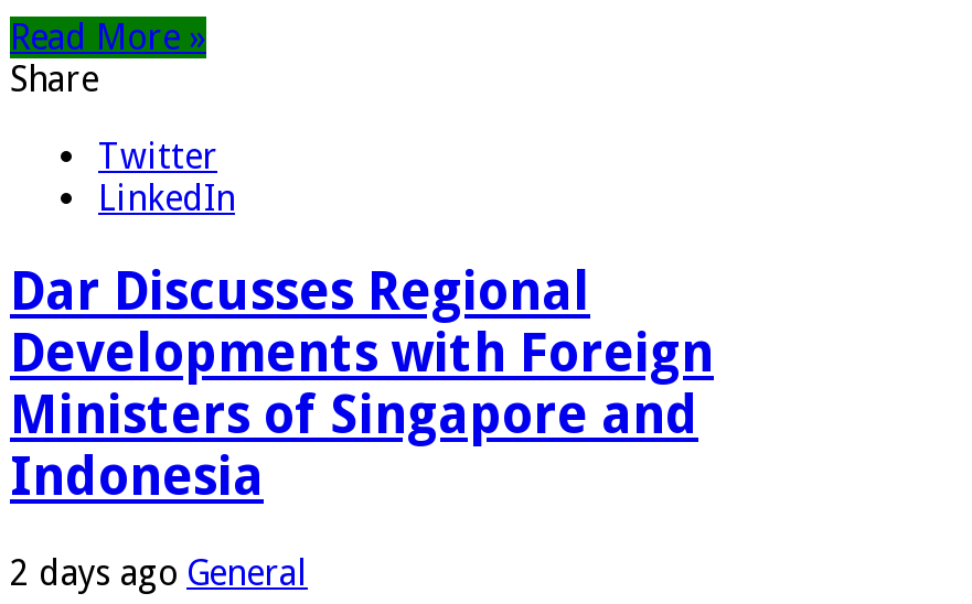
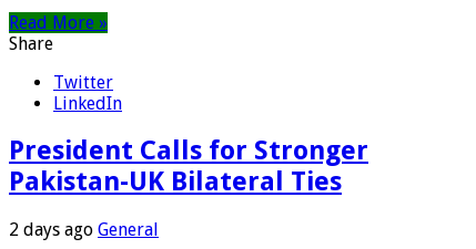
- Dar Discusses Regional
- Developments with Foreign
- Ministers of Singapore and
- Indonesia
+ President Calls for Stronger
+ Pakistan-UK Bilateral Ties
